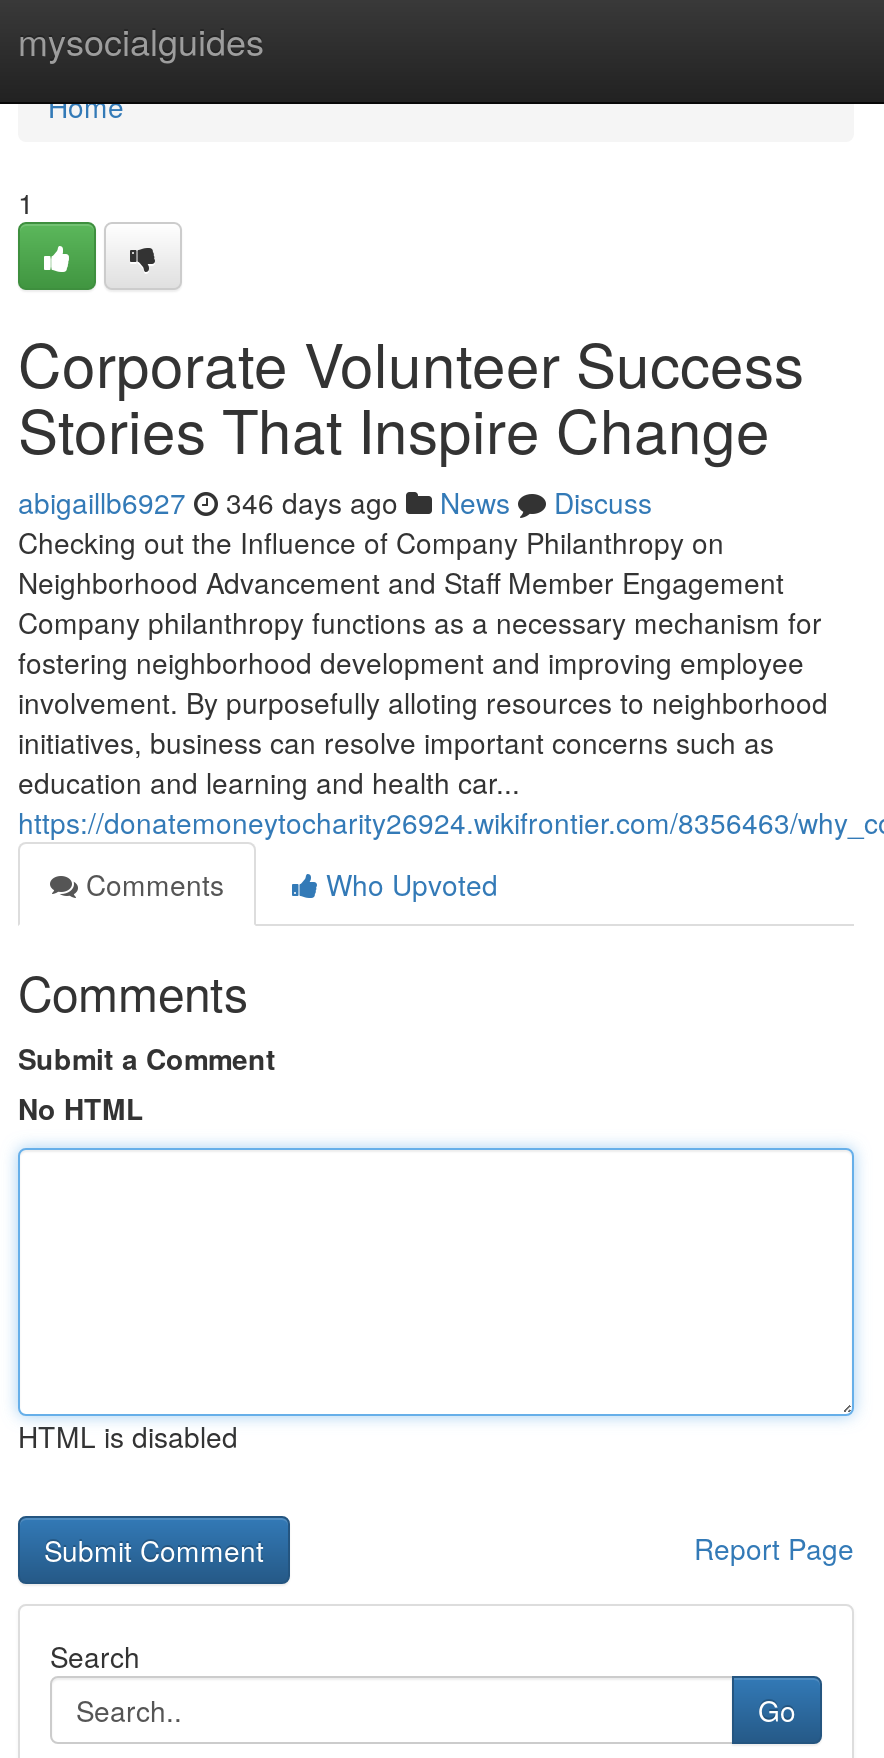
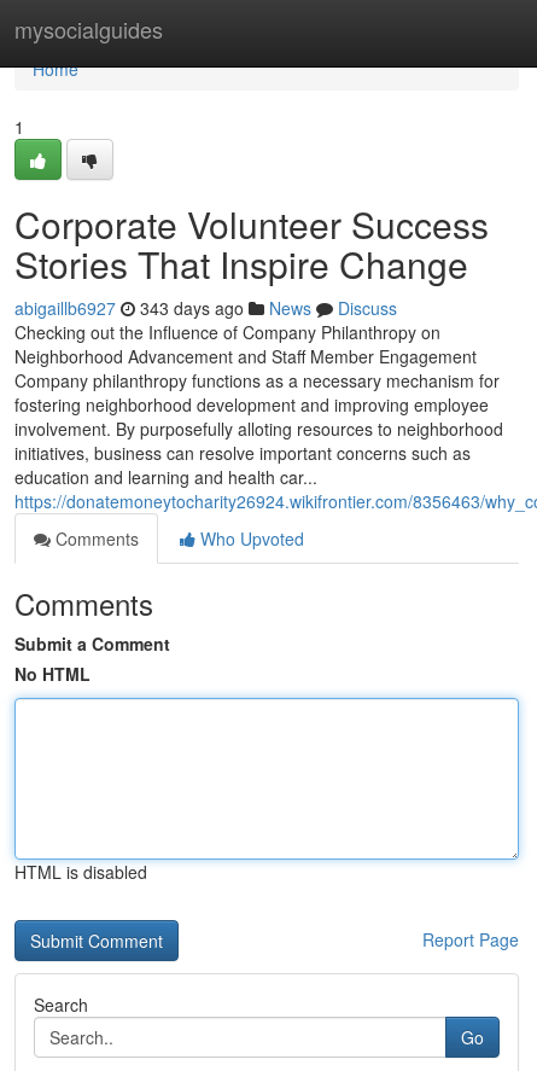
- abigaillb6927 346 days ago News Discuss
+ abigaillb6927 343 days ago News Discuss
